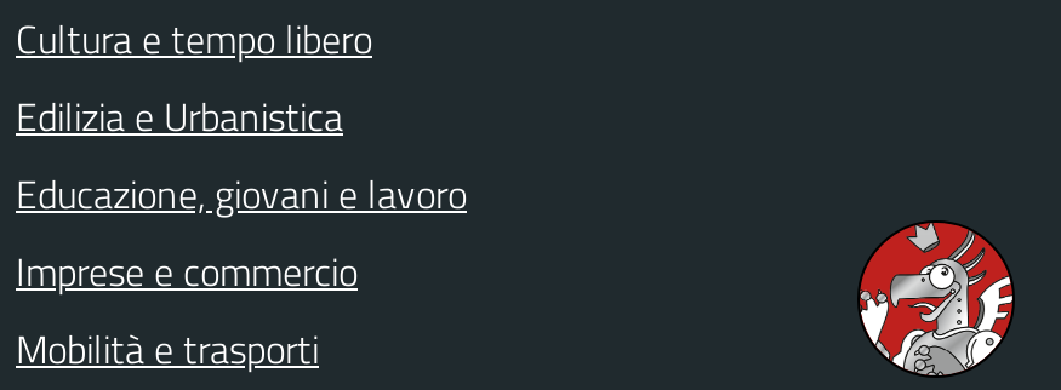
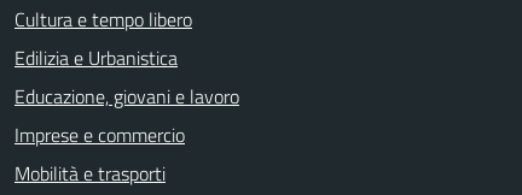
- [image]
